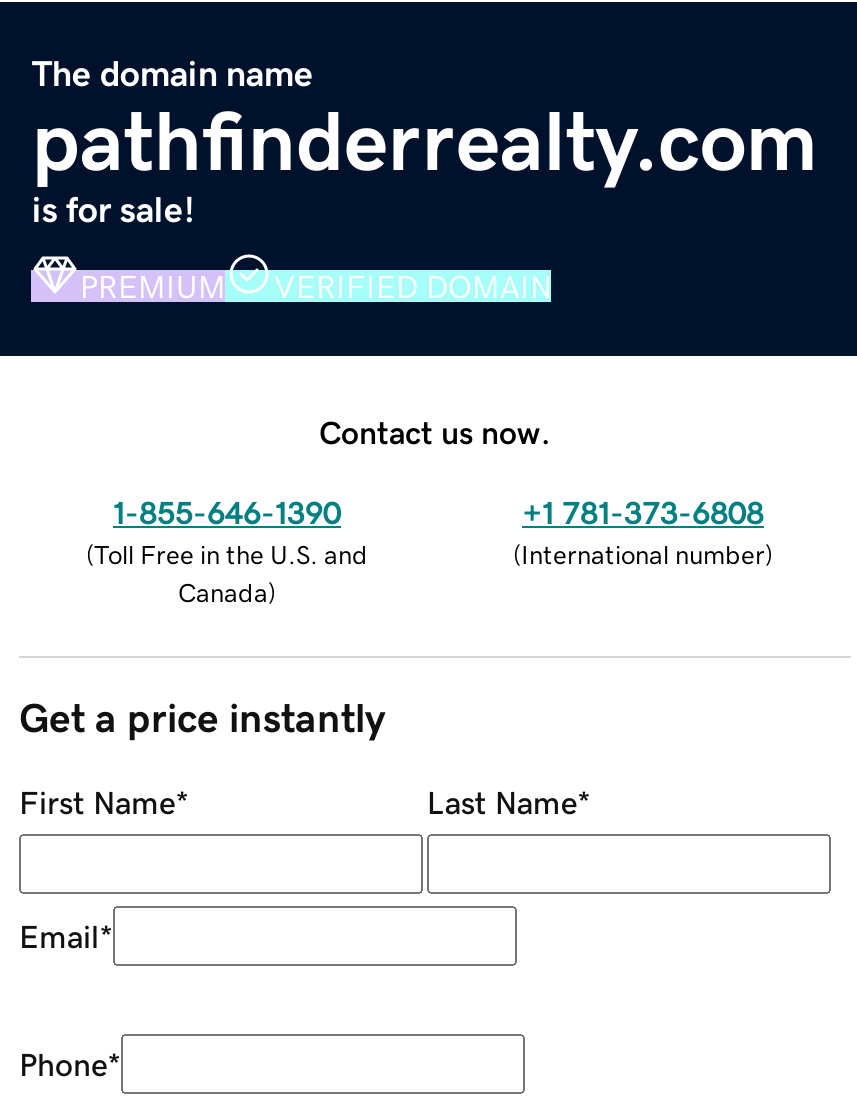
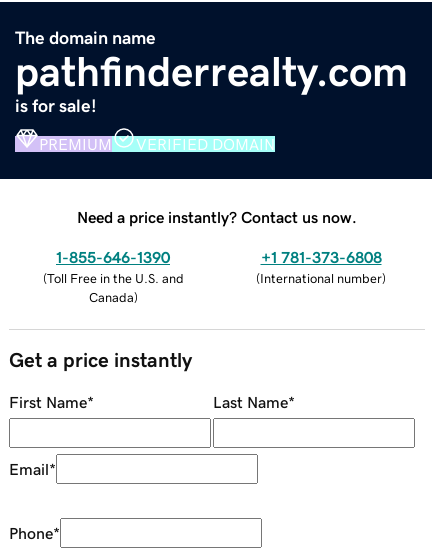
- Contact us now.
+ Need a price instantly? Contact us now.
